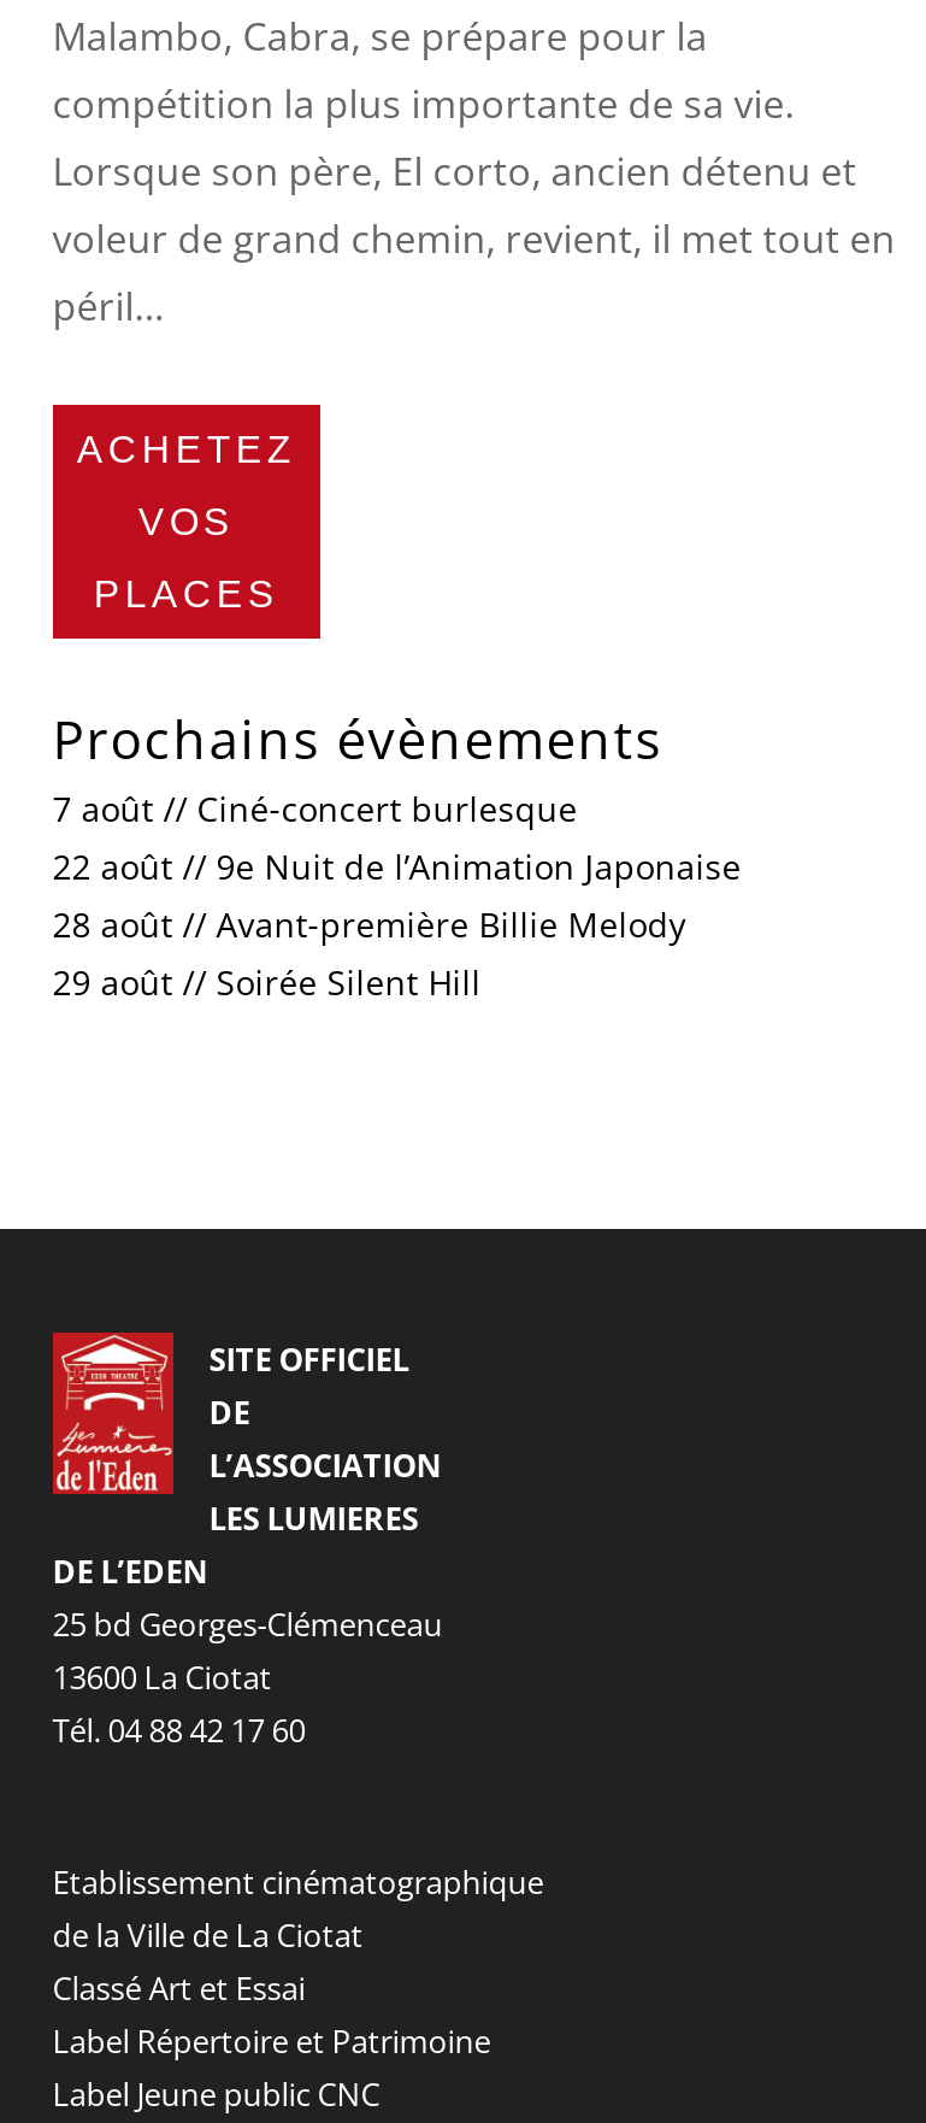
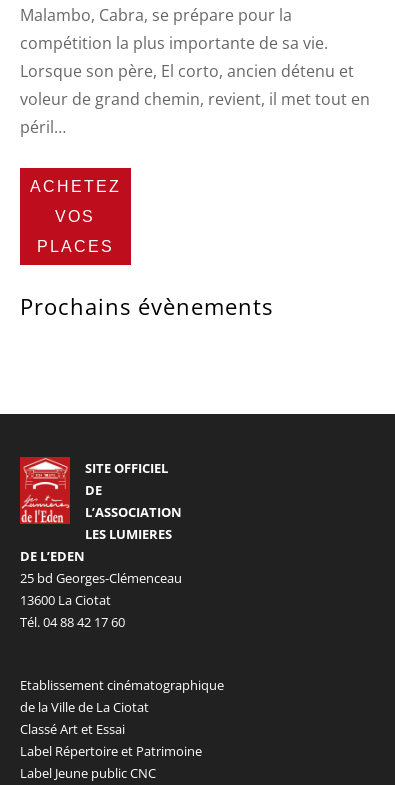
- 7 août // Ciné-concert burlesque
- 22 août // 9e Nuit de l’Animation Japonaise
- 28 août // Avant-première Billie Melody
- 29 août // Soirée Silent Hill
